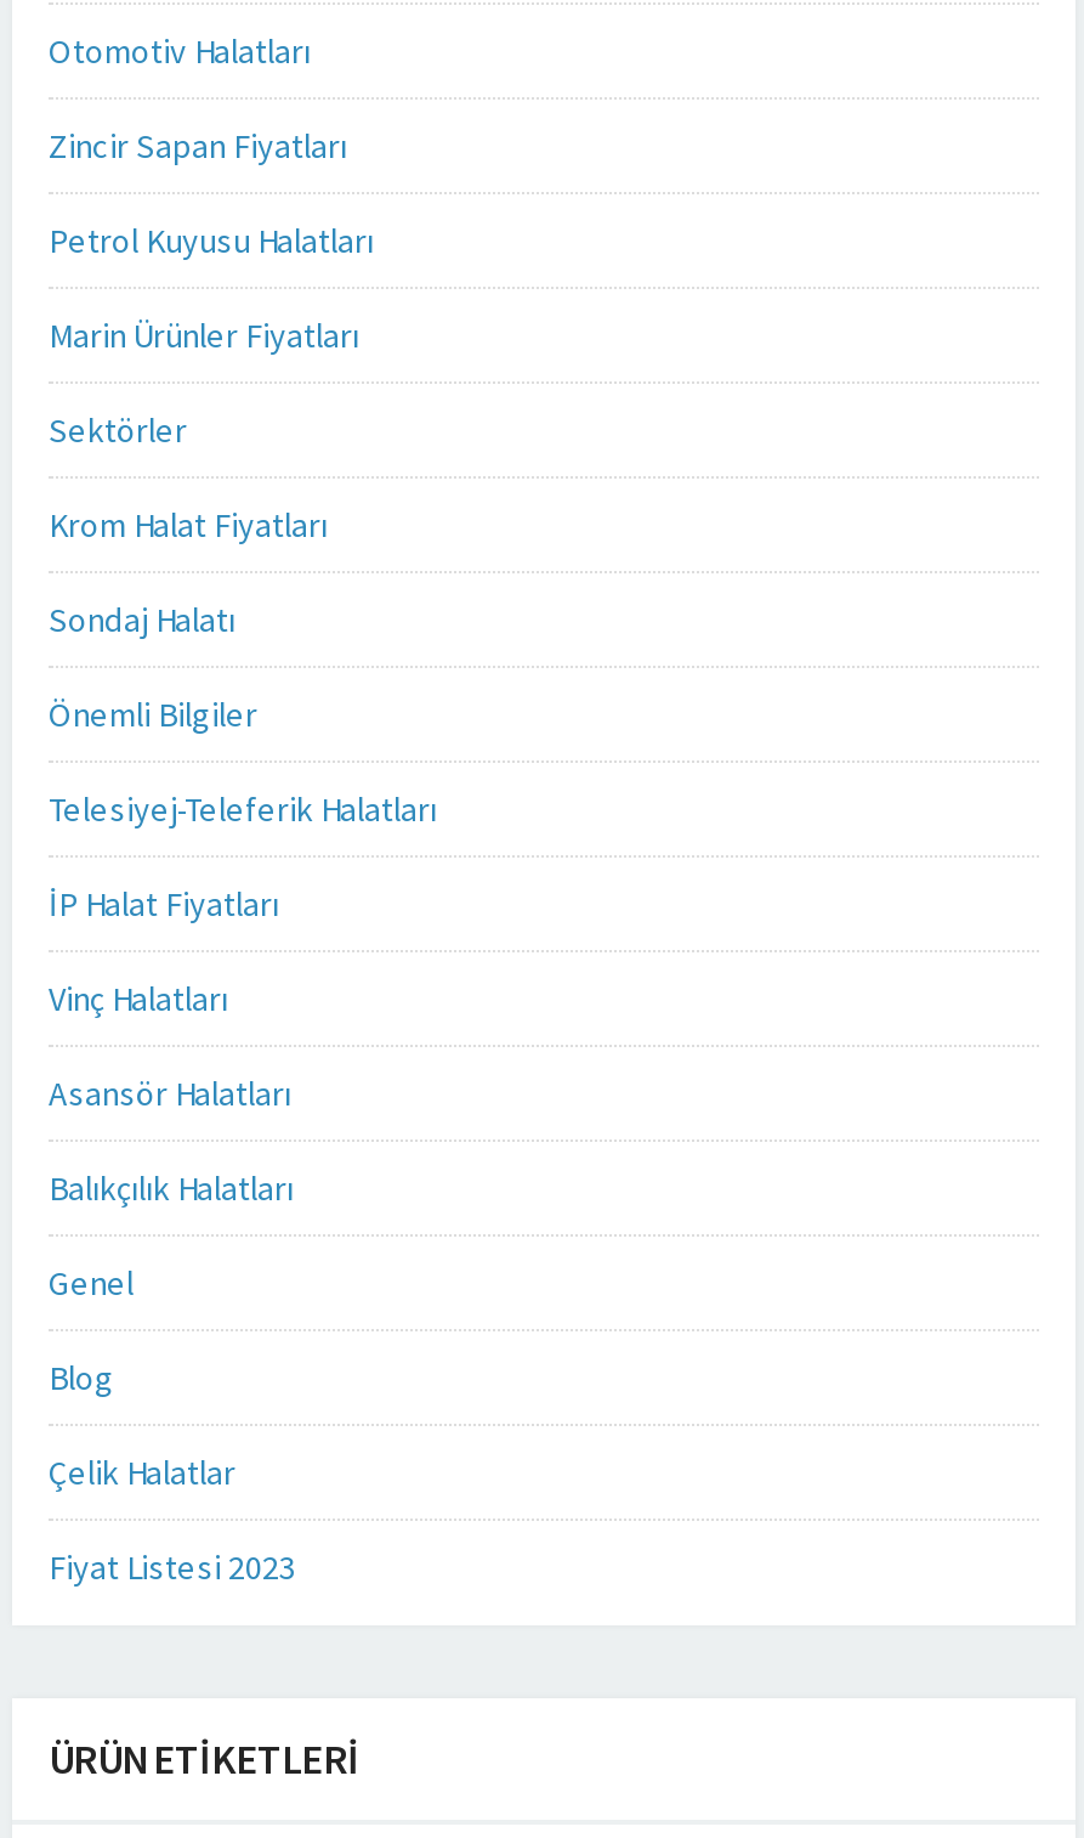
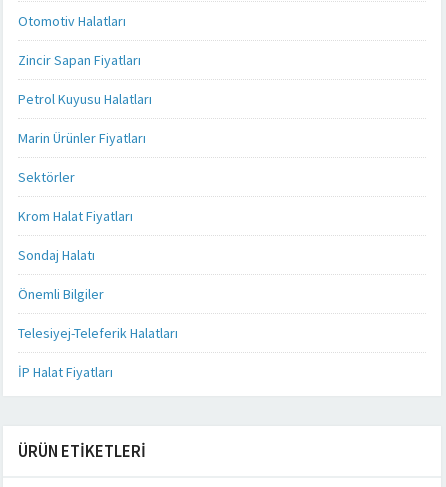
- Vinç Halatları
- Asansör Halatları
- Balıkçılık Halatları
- Genel
- Blog
- Çelik Halatlar
- Fiyat Listesi 2023
